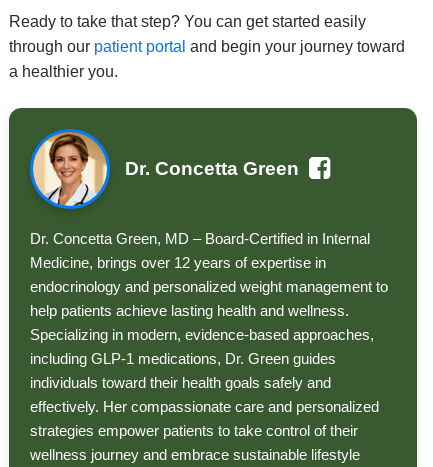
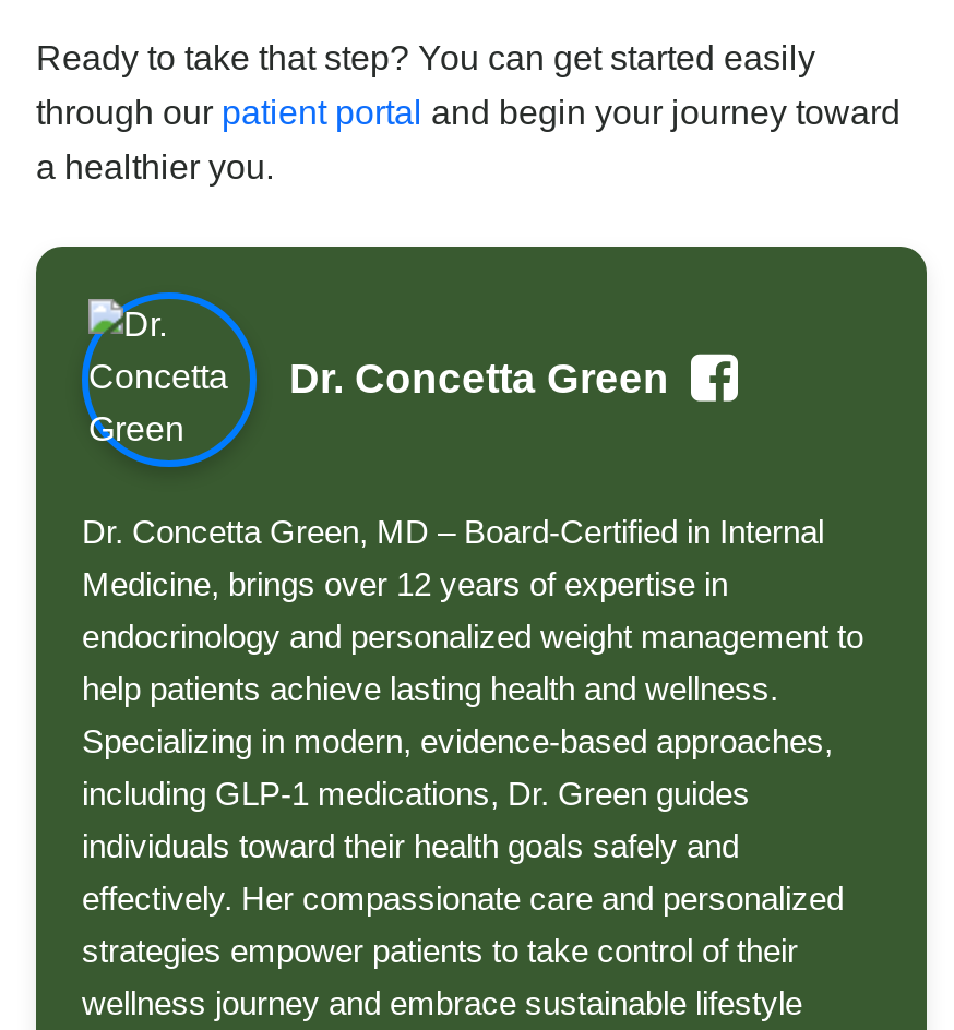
- [image]
+ [image]
